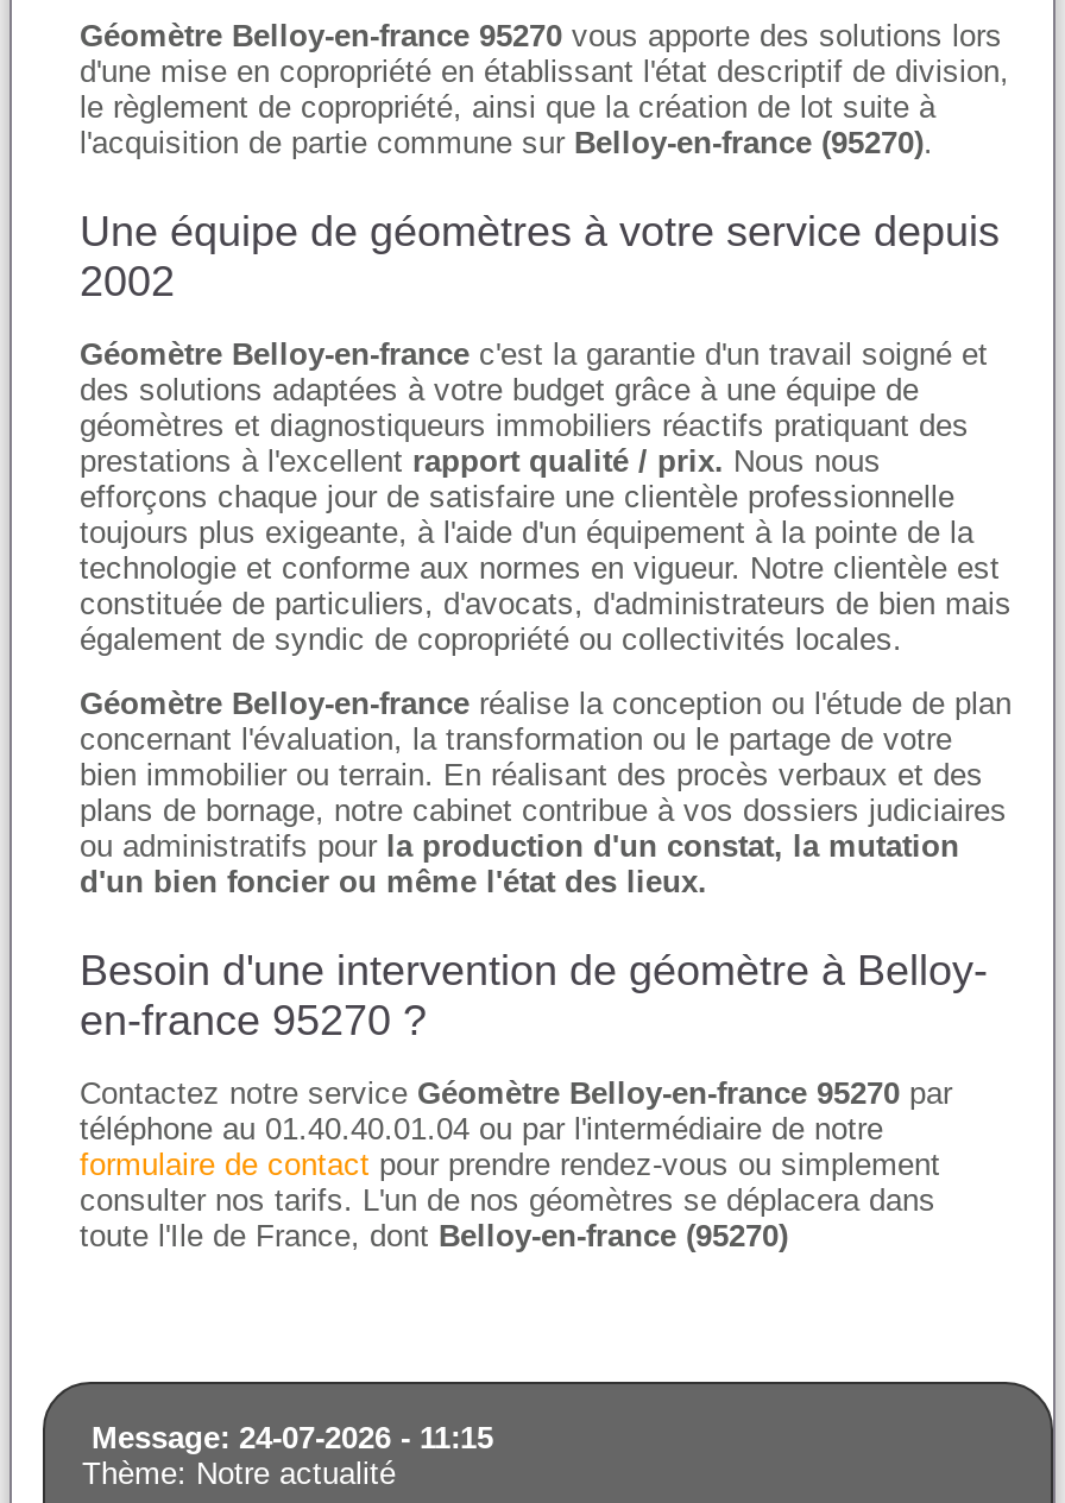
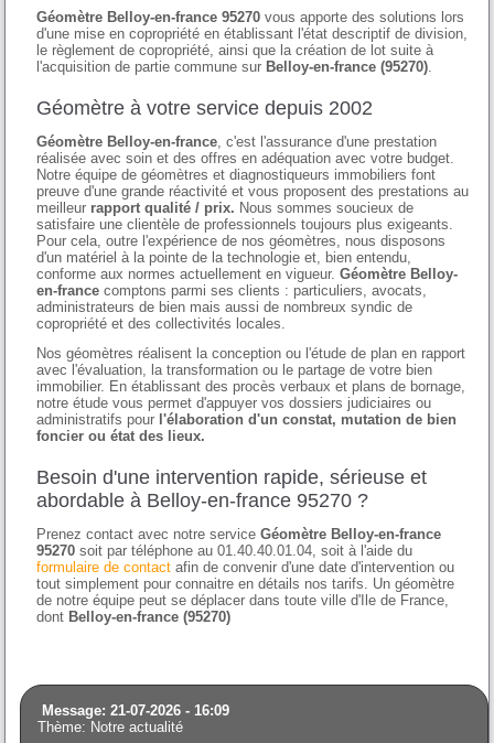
- Une équipe de géomètres à votre service depuis
- 2002
+ Géomètre à votre service depuis 2002

- Géomètre Belloy-en-france c'est la garantie d'un travail soigné et
- des solutions adaptées à votre budget grâce à une équipe de
- géomètres et diagnostiqueurs immobiliers réactifs pratiquant des
- prestations à l'excellentrapport qualité / prix. Nous nous
- efforçons chaque jour de satisfaire une clientèle professionnelle
- toujours plus exigeante, à l'aide d'un équipement à la pointe de la
- technologie et conforme aux normes en vigueur. Notre clientèle est
- constituée de particuliers, d'avocats, d'administrateurs de bien mais
- également de syndic de copropriété ou collectivités locales.
+ Géomètre Belloy-en-france, c'est l'assurance d'une prestation
+ réalisée avec soin et des offres en adéquation avec votre budget.
+ Notre équipe de géomètres et diagnostiqueurs immobiliers font
+ preuve d'une grande réactivité et vous proposent des prestations au
+ meilleur rapport qualité / prix. Nous sommes soucieux de
+ satisfaire une clientèle de professionnels toujours plus exigeants.
+ Pour cela, outre l'expérience de nos géomètres, nous disposons
+ d'un matériel à la pointe de la technologie et, bien entendu,
+ conforme aux normes actuellement en vigueur. Géomètre Belloy-
+ en-france comptons parmi ses clients : particuliers, avocats,
+ administrateurs de bien mais aussi de nombreux syndic de
+ copropriété et des collectivités locales.

- Géomètre Belloy-en-france réalise la conception ou l'étude de plan
- concernant l'évaluation, la transformation ou le partage de votre
- bien immobilier ou terrain. En réalisant des procès verbaux et des
- plans de bornage, notre cabinet contribue à vos dossiers judiciaires
- ou administratifs pour la production d'un constat, la mutation
- d'un bien foncier ou même l'état des lieux.
+ Nos géomètres réalisent la conception ou l'étude de plan en rapport
+ avec l'évaluation, la transformation ou le partage de votre bien
+ immobilier. En établissant des procès verbaux et plans de bornage,
+ notre étude vous permet d'appuyer vos dossiers judiciaires ou
+ administratifs pour l'élaboration d'un constat, mutation de bien
+ foncier ou état des lieux.

- Besoin d'une intervention de géomètre à Belloy-
- en-france 95270 ?
+ Besoin d'une intervention rapide, sérieuse et
+ abordable à Belloy-en-france 95270 ?

- Contactez notre service Géomètre Belloy-en-france 95270 par
- téléphone au 01.40.40.01.04 ou par l'intermédiaire de notre
- formulaire de contact pour prendre rendez-vous ou simplement
- consulter nos tarifs. L'un de nos géomètres se déplacera dans
- toute l'Ile de France, dont Belloy-en-france (95270)
+ Prenez contact avec notre service Géomètre Belloy-en-france
+ 95270 soit par téléphone au 01.40.40.01.04, soit à l'aide du
+ formulaire de contact afin de convenir d'une date d'intervention ou
+ tout simplement pour connaitre en détails nos tarifs. Un géomètre
+ de notre équipe peut se déplacer dans toute ville d'Ile de France,
+ dont Belloy-en-france (95270)

- Message: 24-07-2026 - 11:15
+ Message: 21-07-2026 - 16:09
